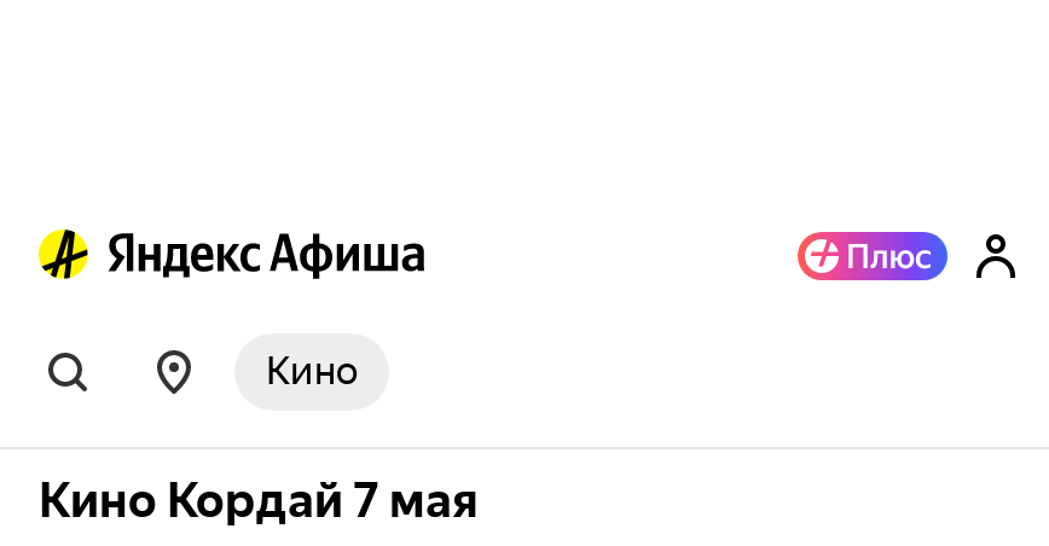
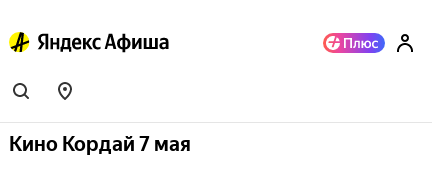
- Кино
